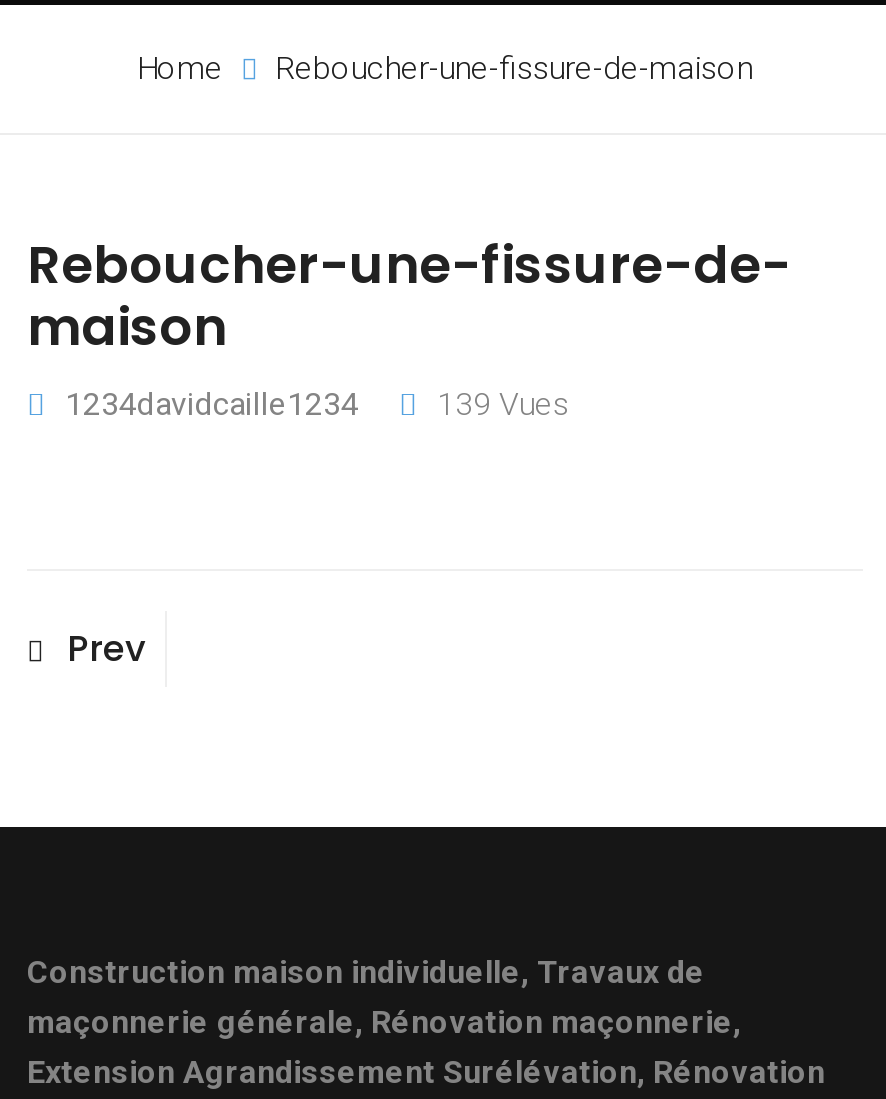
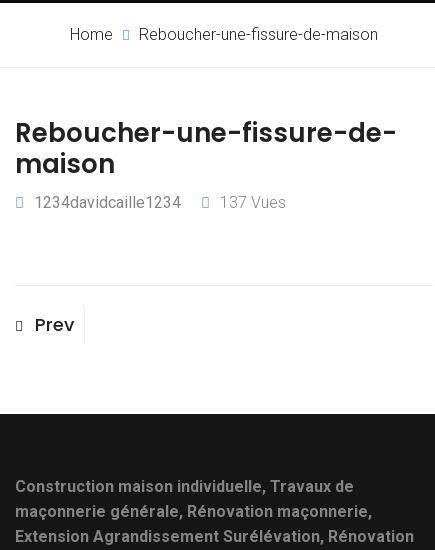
- 139 Vues
+ 137 Vues
